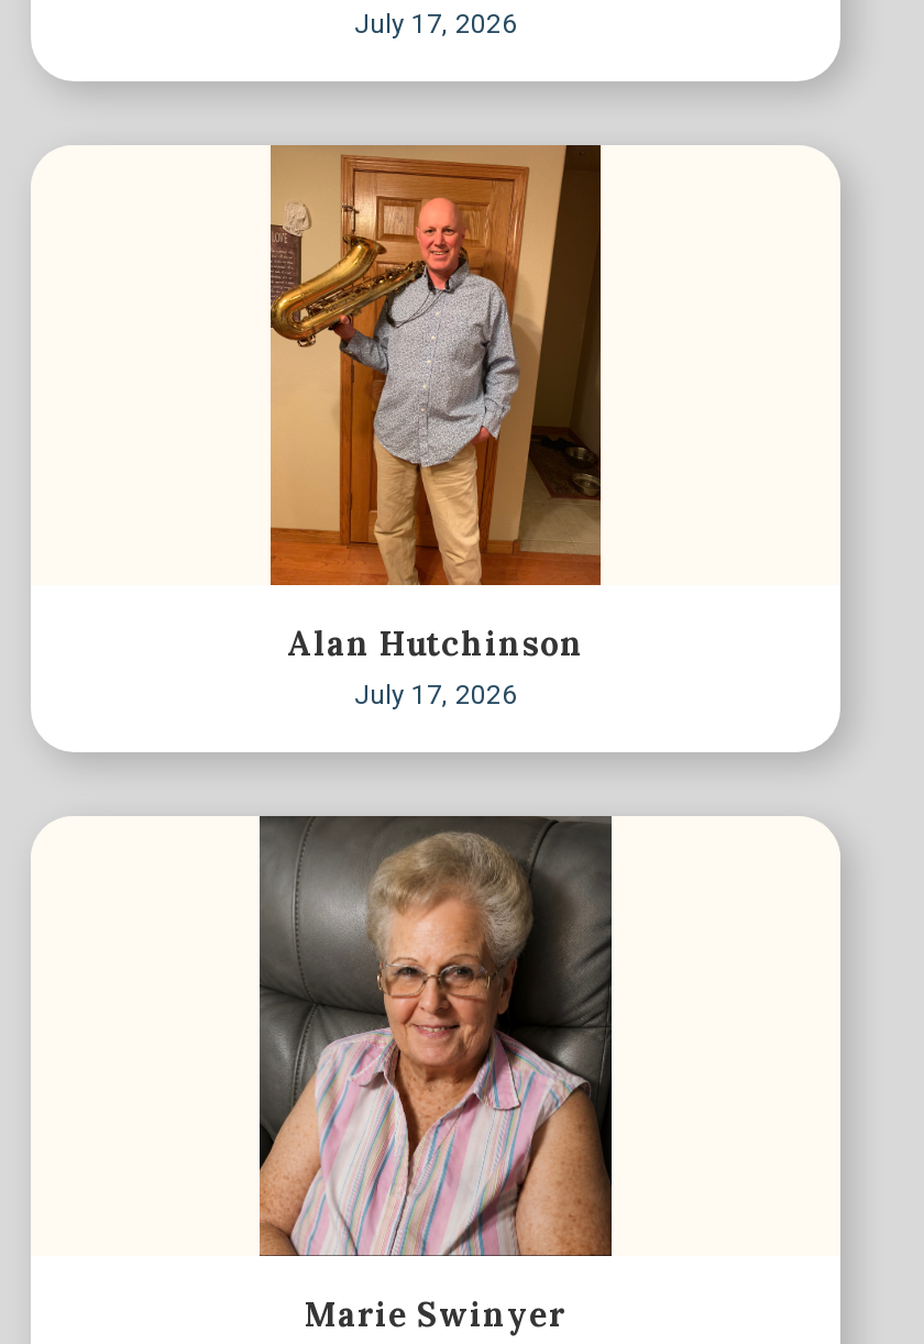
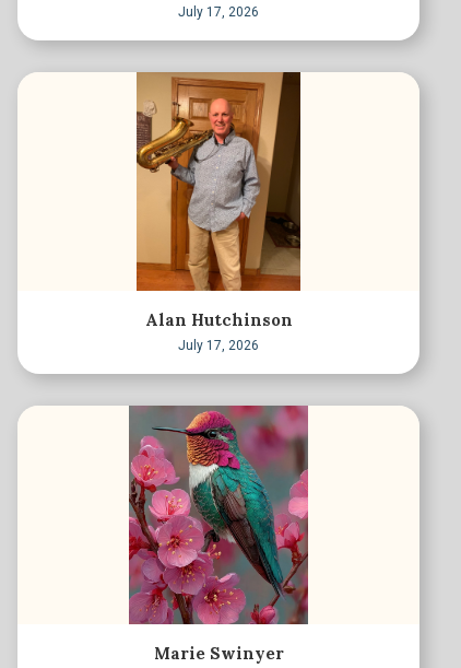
- [image]
+ [image]
